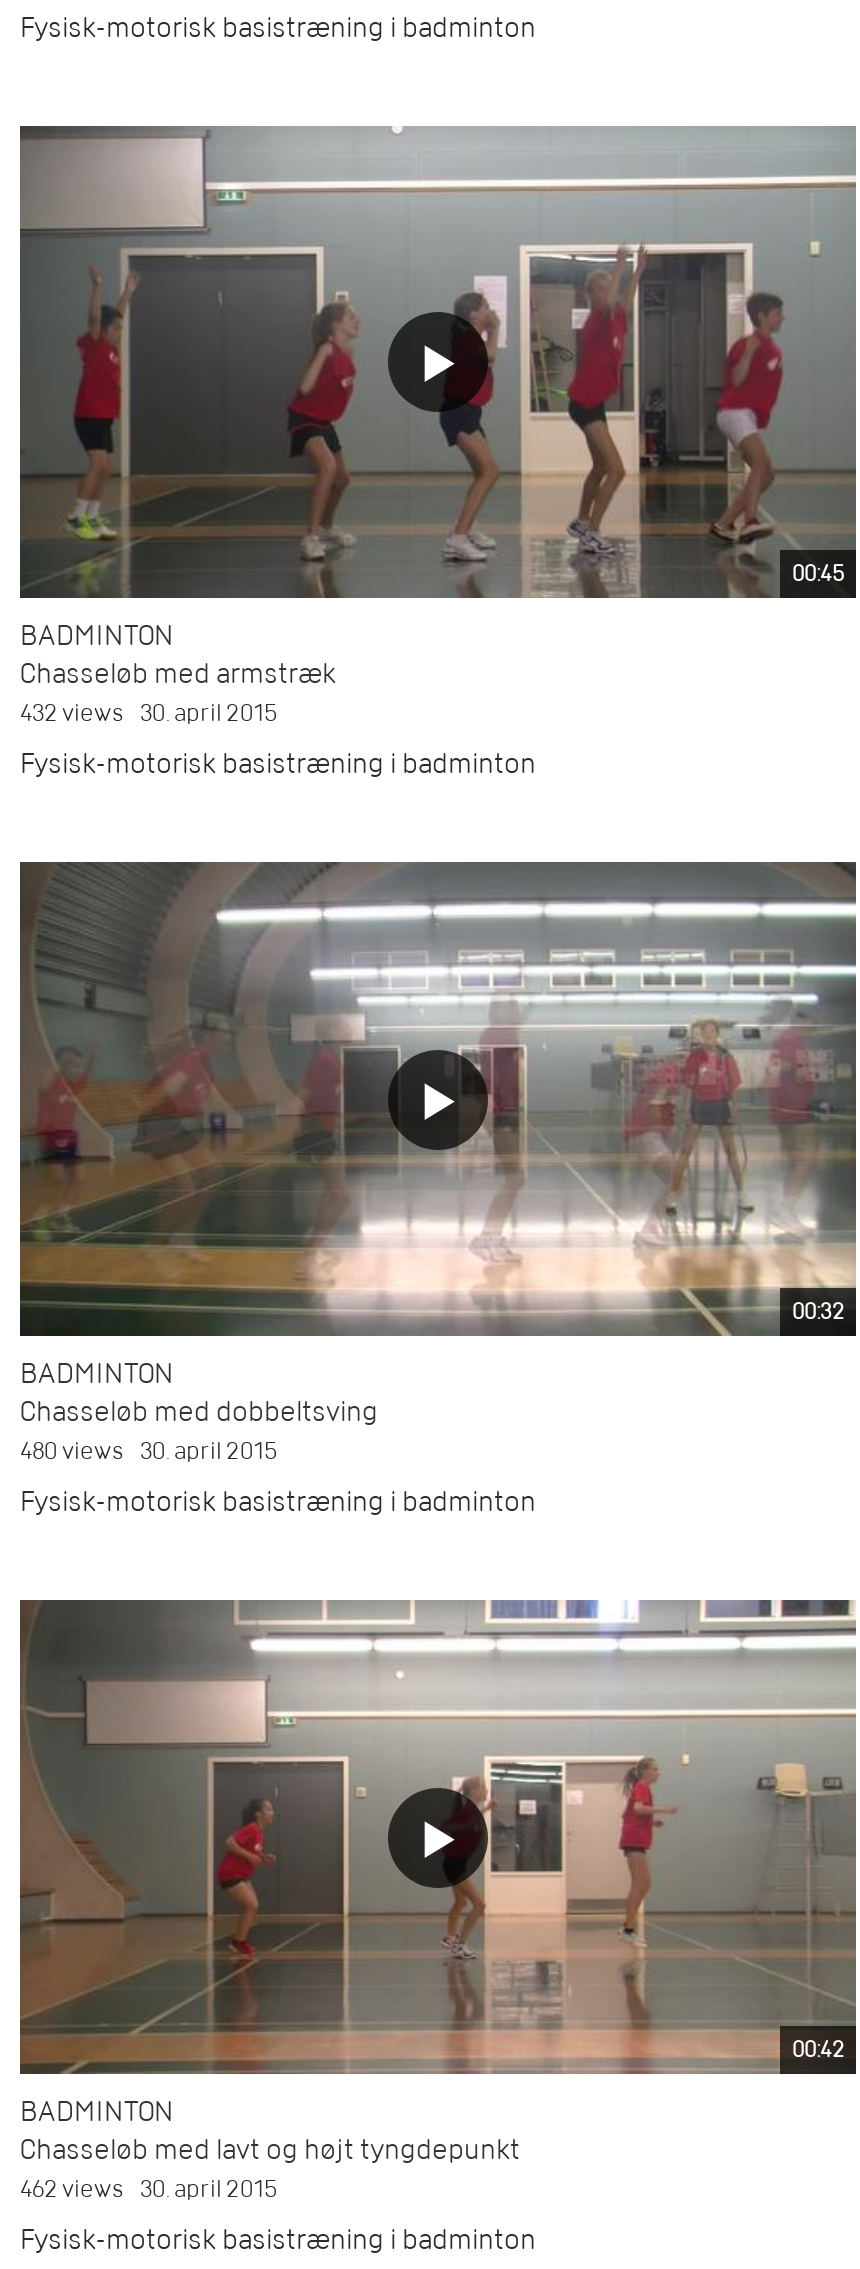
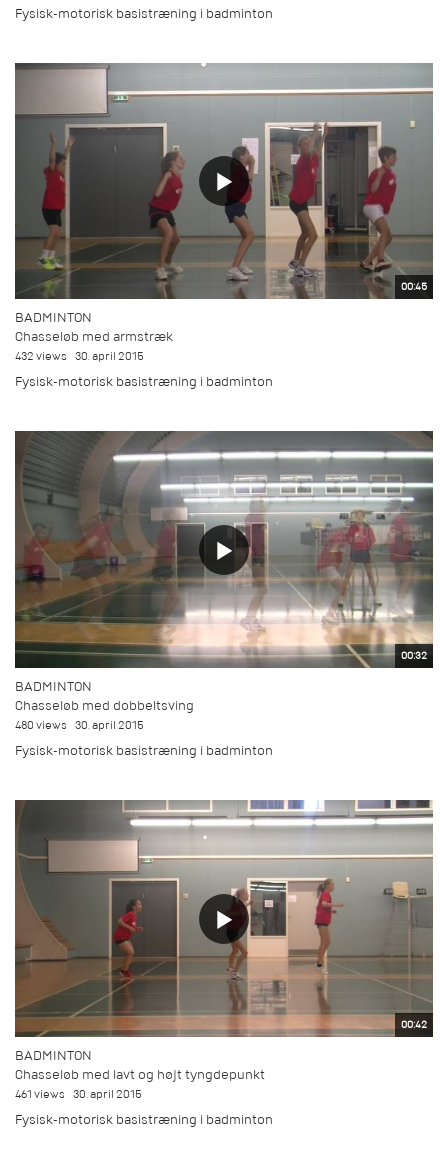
- 462 views 30. april 2015
+ 461 views 30. april 2015
